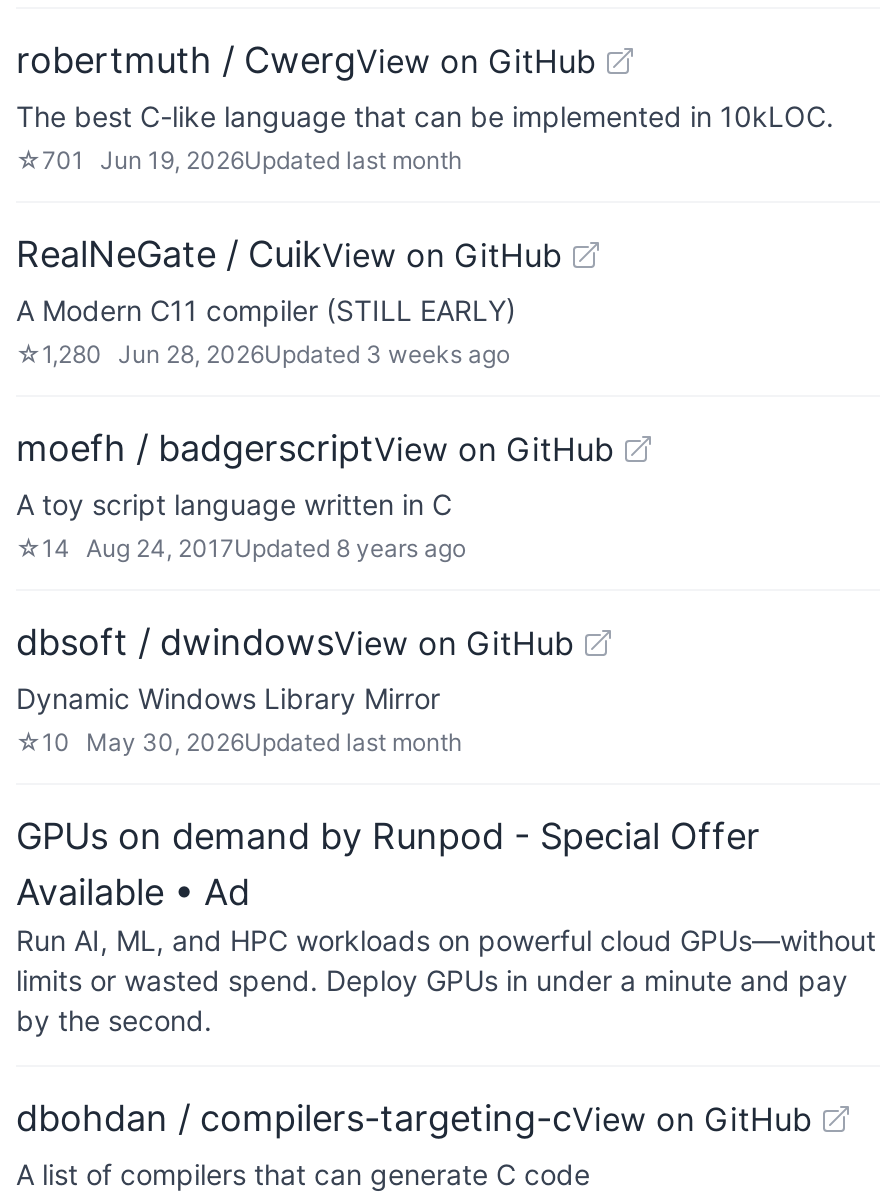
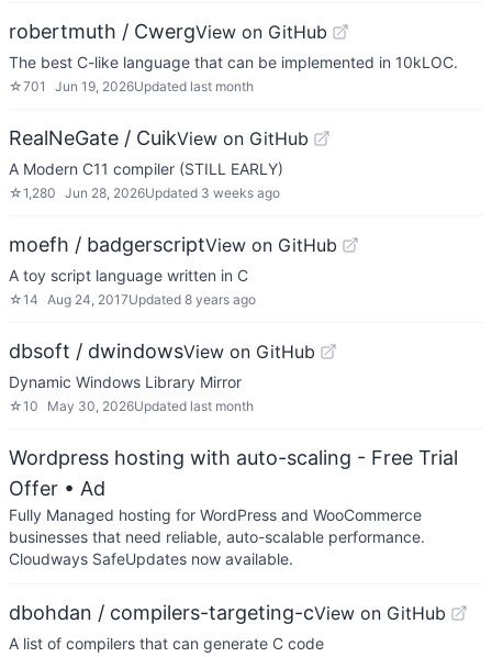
- GPUs on demand by Runpod - Special Offer
- Available • Ad
- Run AI, ML, and HPC workloads on powerful cloud GPUs—without
- limits or wasted spend. Deploy GPUs in under a minute and pay
- by the second.
+ Wordpress hosting with auto-scaling - Free Trial
+ Offer • Ad
+ Fully Managed hosting for WordPress and WooCommerce
+ businesses that need reliable, auto-scalable performance.
+ Cloudways SafeUpdates now available.
